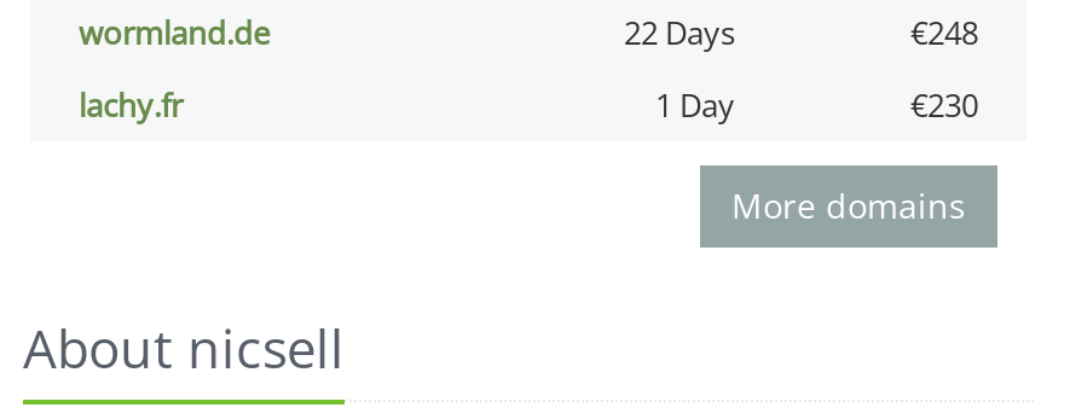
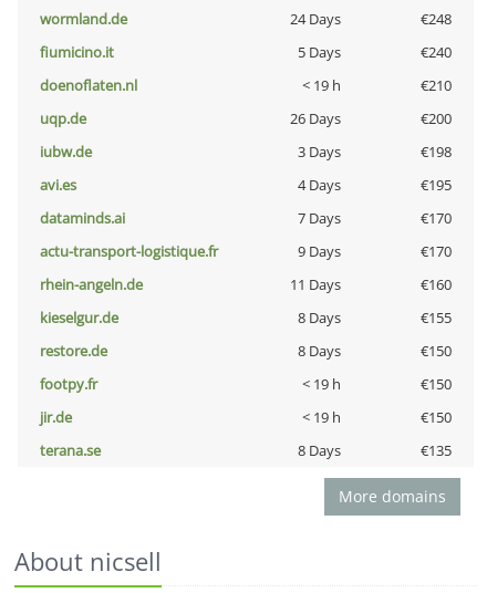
- 22 Days
+ 24 Days

- lachy.fr
- 1 Day
- €230
+ fiumicino.it
+ 5 Days
+ €240
+ doenoflaten.nl
+ < 19 h
+ €210
+ uqp.de
+ 26 Days
+ €200
+ iubw.de
+ 3 Days
+ €198
+ avi.es
+ 4 Days
+ €195
+ dataminds.ai
+ 7 Days
+ €170
+ actu-transport-logistique.fr
+ 9 Days
+ €170
+ rhein-angeln.de
+ 11 Days
+ €160
+ kieselgur.de
+ 8 Days
+ €155
+ restore.de
+ 8 Days
+ €150
+ footpy.fr
+ < 19 h
+ €150
+ jir.de
+ < 19 h
+ €150
+ terana.se
+ 8 Days
+ €135
